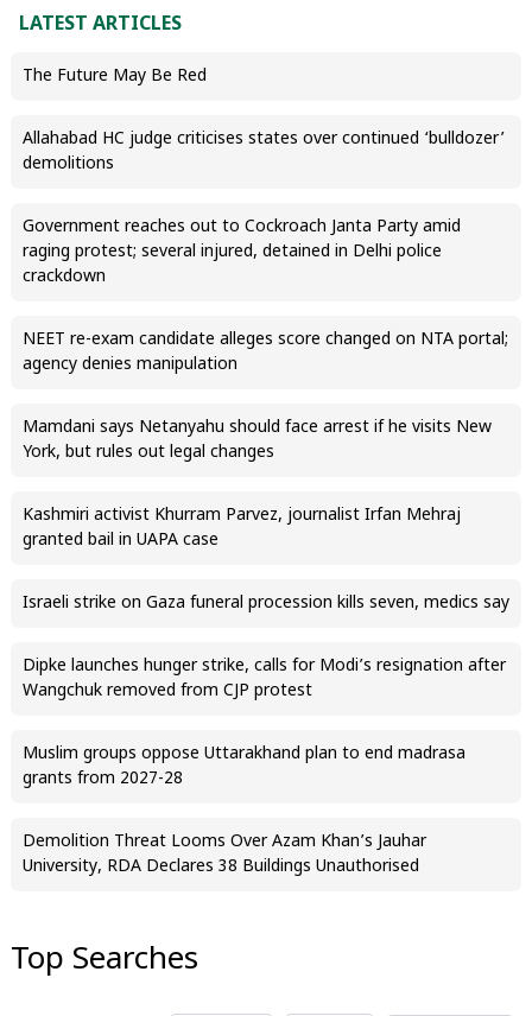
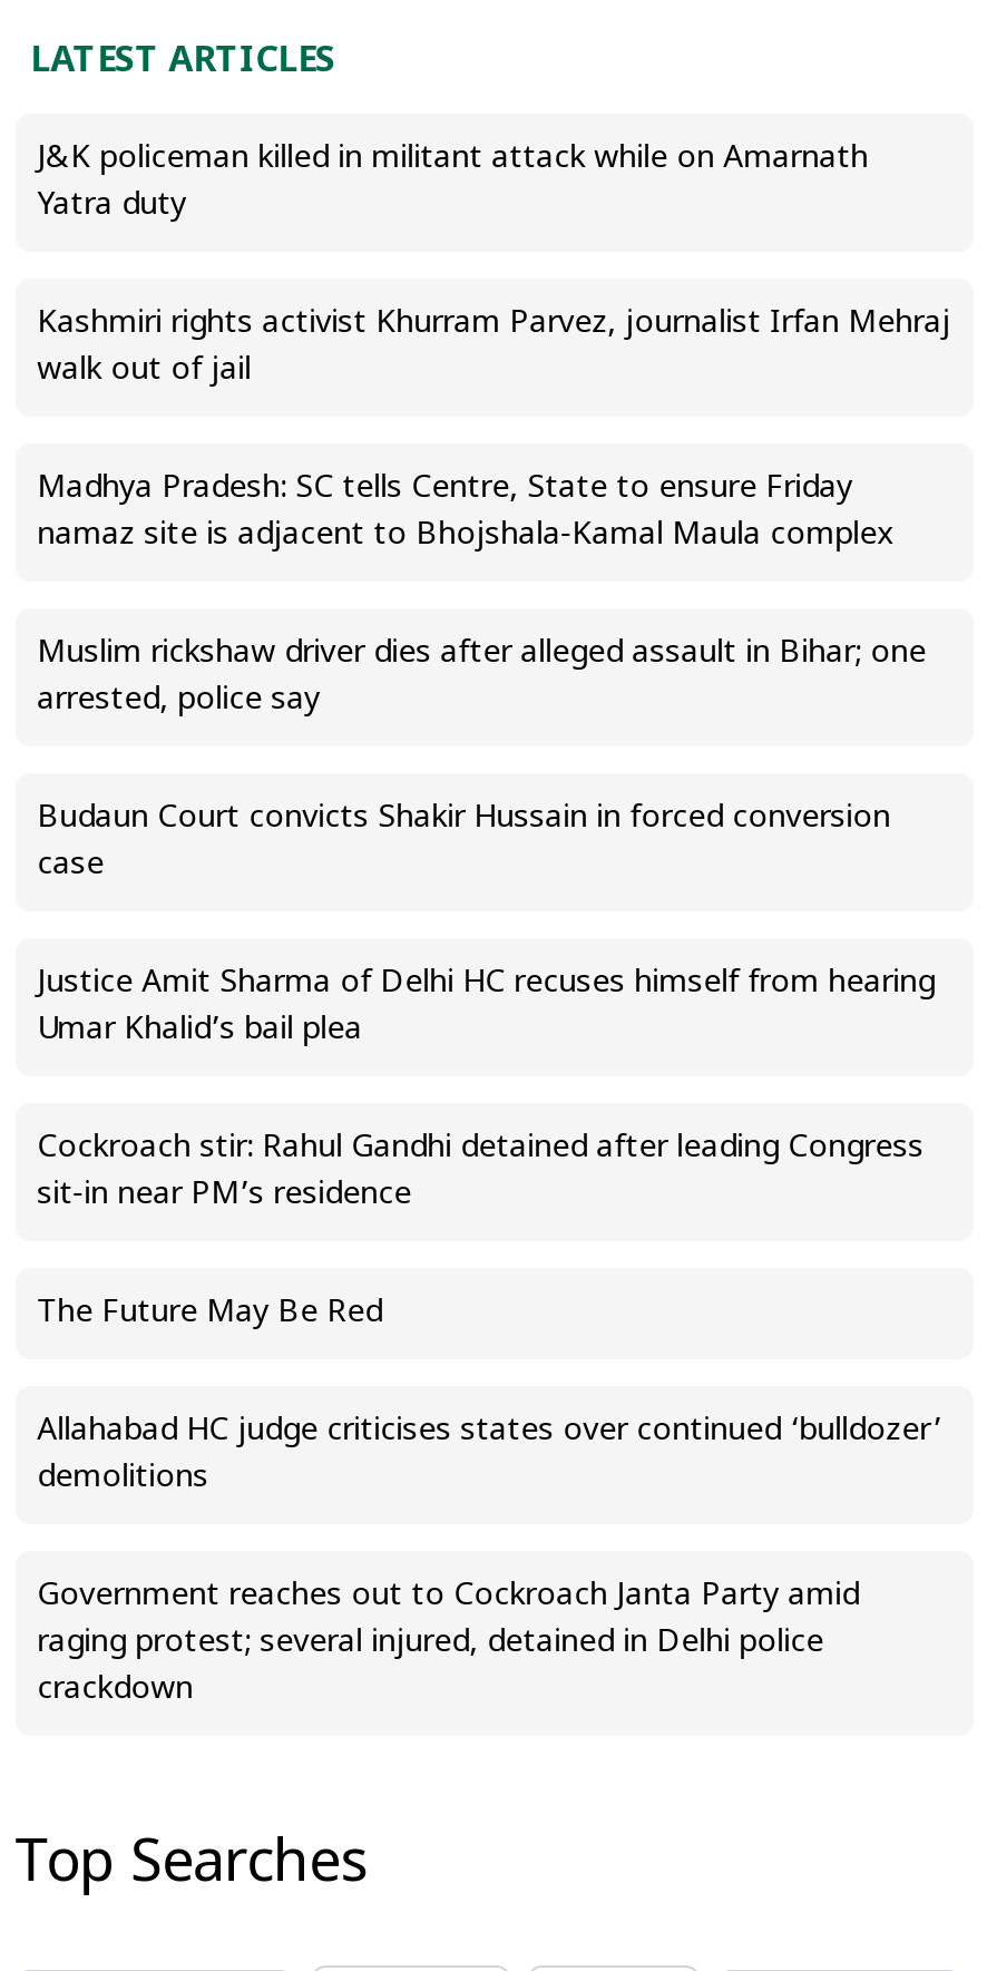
+ J&K policeman killed in militant attack while on Amarnath
+ Yatra duty
+ Kashmiri rights activist Khurram Parvez, journalist Irfan Mehraj
+ walk out of jail
+ Madhya Pradesh: SC tells Centre, State to ensure Friday
+ namaz site is adjacent to Bhojshala-Kamal Maula complex
+ Muslim rickshaw driver dies after alleged assault in Bihar; one
+ arrested, police say
+ Budaun Court convicts Shakir Hussain in forced conversion
+ case
+ Justice Amit Sharma of Delhi HC recuses himself from hearing
+ Umar Khalid’s bail plea
+ Cockroach stir: Rahul Gandhi detained after leading Congress
+ sit-in near PM’s residence

moved down: The Future May Be Red | Allahabad HC judge criticises states over continued ‘bulldozer’ | demolitions | Government reaches out to Cockroach Janta Party amid | raging protest; several injured, detained in Delhi police | crackdown

- NEET re-exam candidate alleges score changed on NTA portal;
- agency denies manipulation
- Mamdani says Netanyahu should face arrest if he visits New
- York, but rules out legal changes
- Kashmiri activist Khurram Parvez, journalist Irfan Mehraj
- granted bail in UAPA case
- Israeli strike on Gaza funeral procession kills seven, medics say
- Dipke launches hunger strike, calls for Modi’s resignation after
- Wangchuk removed from CJP protest
- Muslim groups oppose Uttarakhand plan to end madrasa
- grants from 2027-28
- Demolition Threat Looms Over Azam Khan’s Jauhar
- University, RDA Declares 38 Buildings Unauthorised
